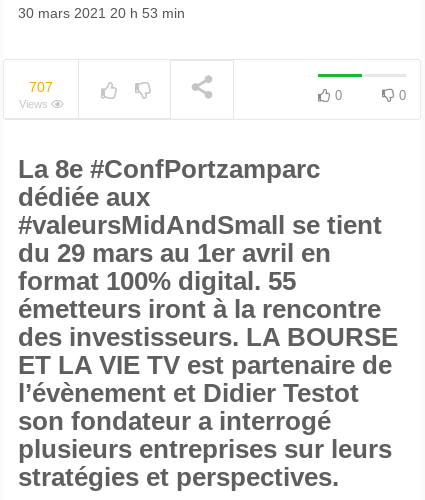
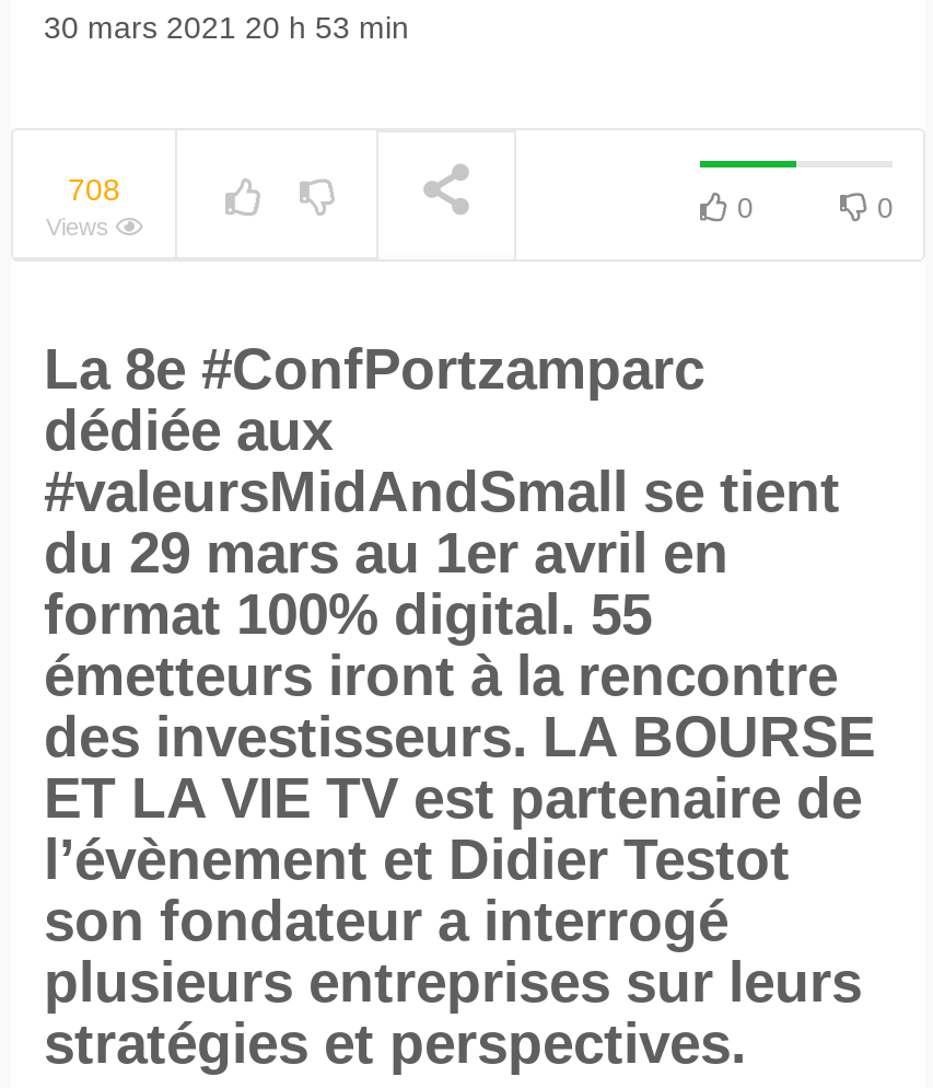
- 707
+ 708
